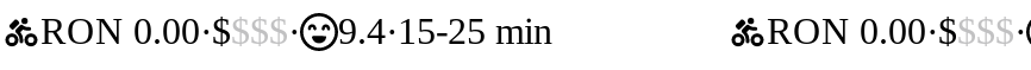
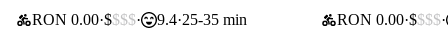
- RON 0.00 $$$$ 9.4 15-25 min
+ RON 0.00 $$$$ 9.4 25-35 min
